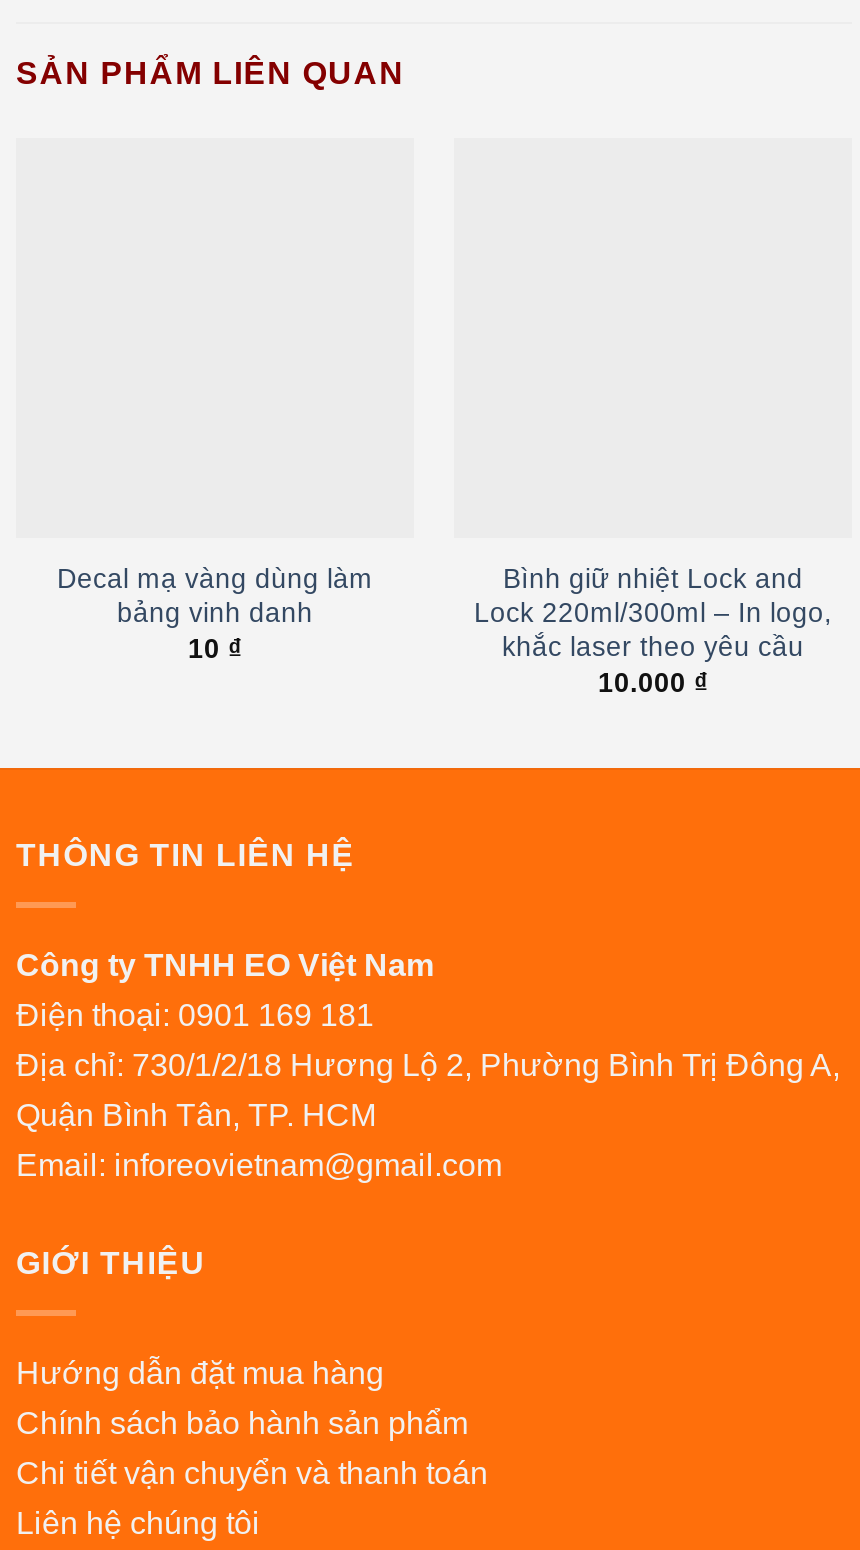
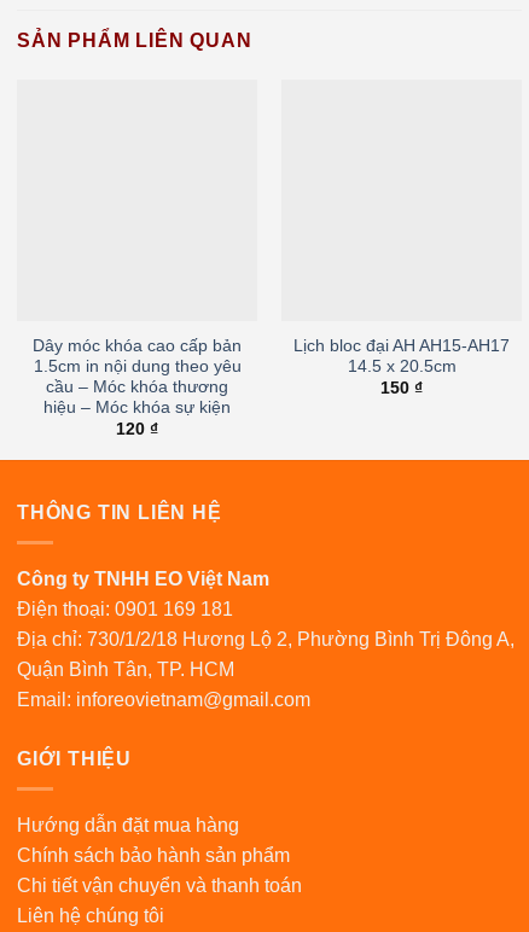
- Decal mạ vàng dùng làm
- bảng vinh danh
- 10 ₫
+ Dây móc khóa cao cấp bản
+ 1.5cm in nội dung theo yêu
+ cầu – Móc khóa thương
+ hiệu – Móc khóa sự kiện
+ 120 ₫

- Bình giữ nhiệt Lock and
- Lock 220ml/300ml – In logo,
- khắc laser theo yêu cầu
- 10.000 ₫
+ Lịch bloc đại AH AH15-AH17
+ 14.5 x 20.5cm
+ 150 ₫
